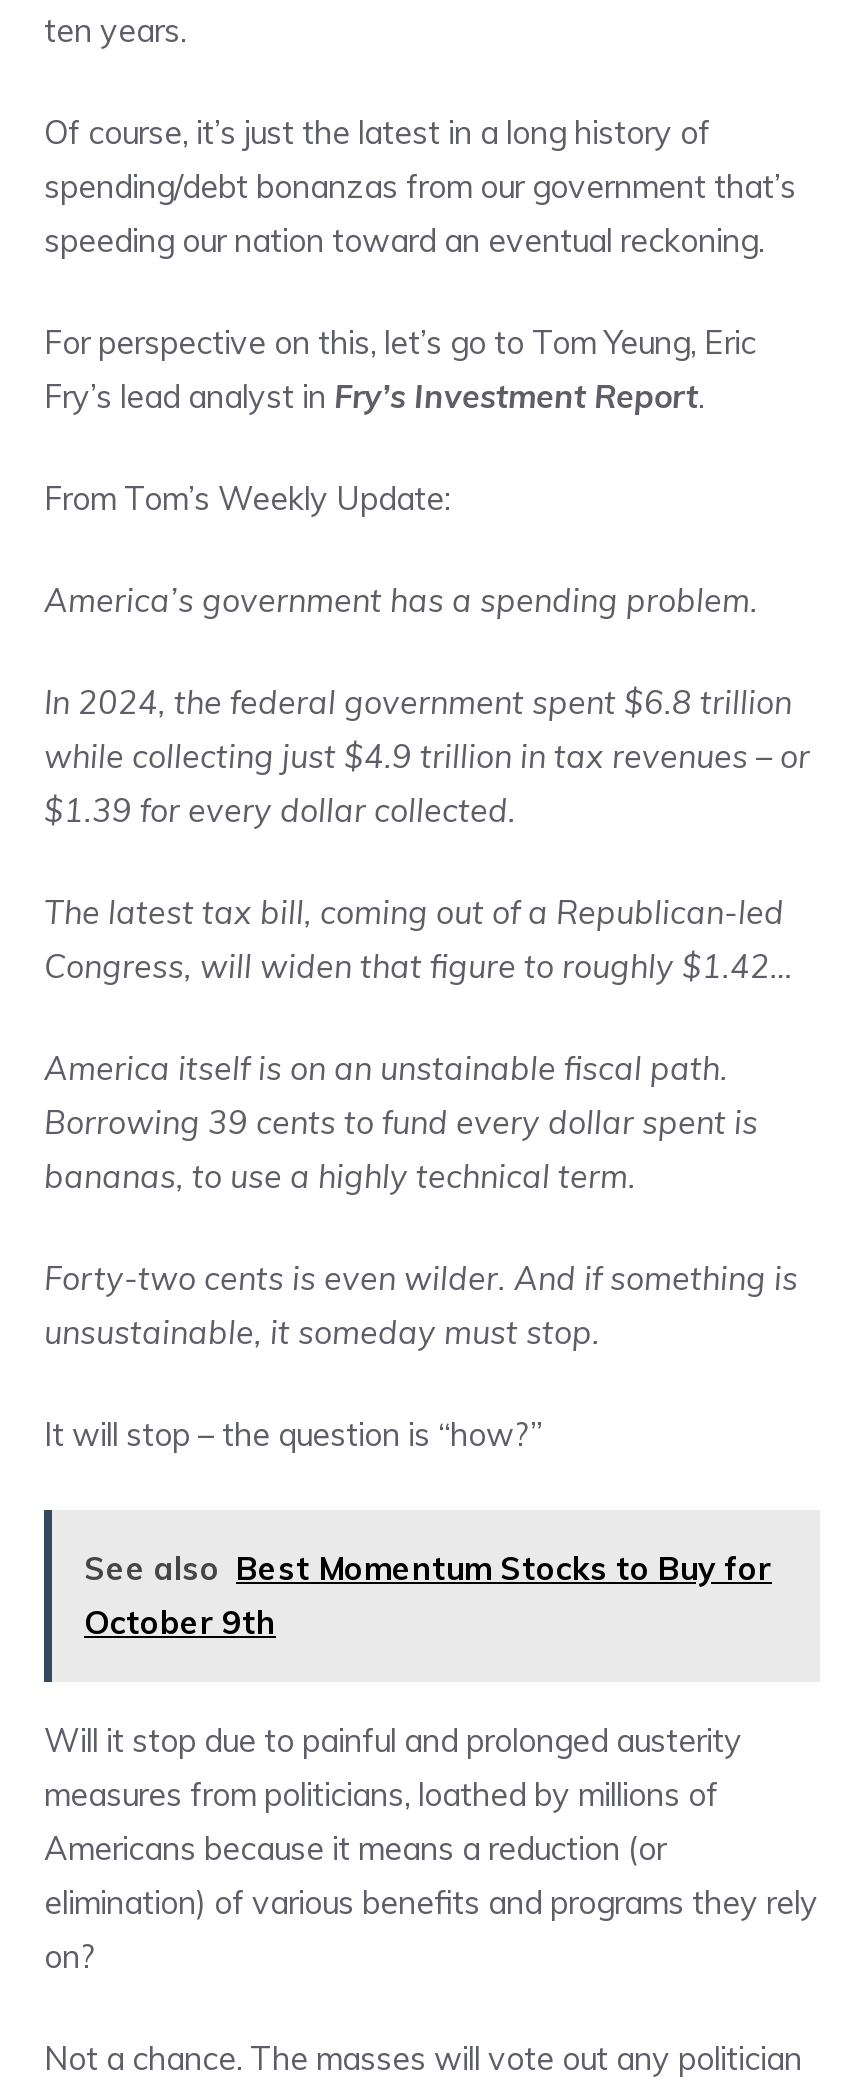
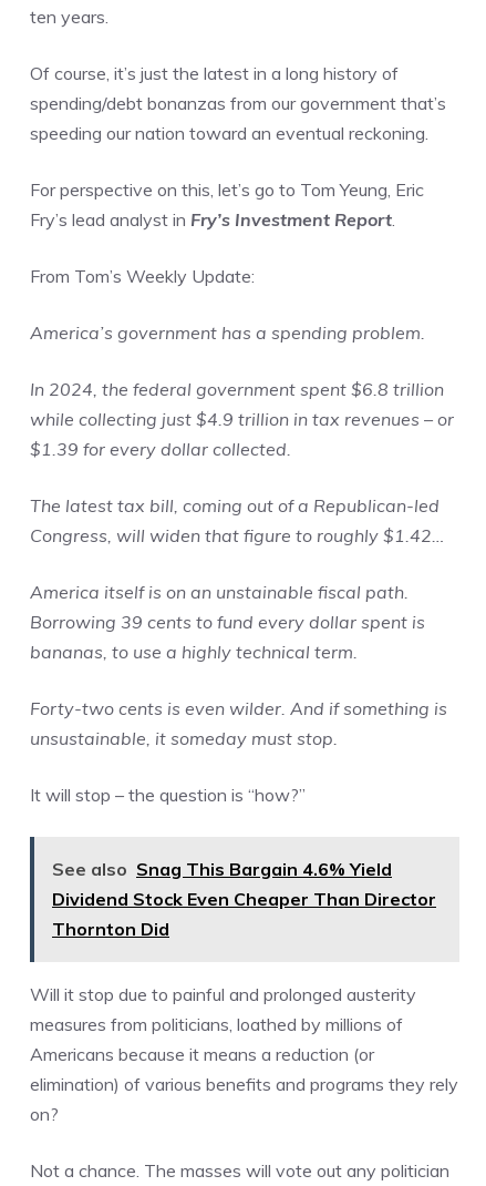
- See also Best Momentum Stocks to Buy for
- October 9th
+ See also Snag This Bargain 4.6% Yield
+ Dividend Stock Even Cheaper Than Director
+ Thornton Did
